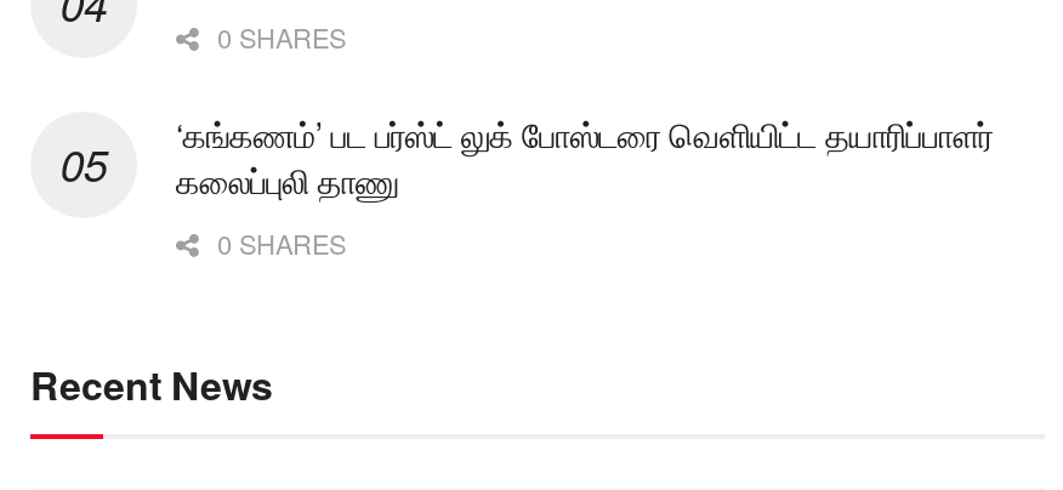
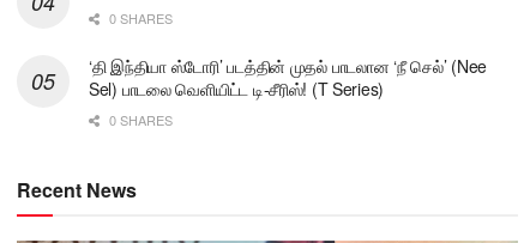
- ‘கங்கணம்’ பட பர்ஸ்ட் லுக் போஸ்டரை வெளியிட்ட தயாரிப்பாளர்
- கலைப்புலி தாணு
+ ‘தி இந்தியா ஸ்டோரி’ படத்தின் முதல் பாடலான ‘நீ செல்’ (Nee
+ Sel) பாடலை வெளியிட்ட டி-சீரிஸ்! (T Series)
